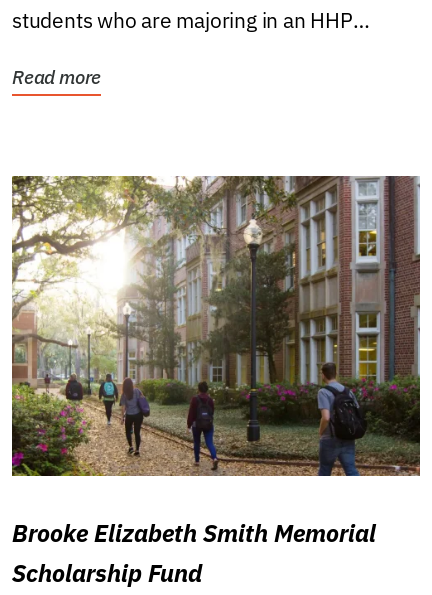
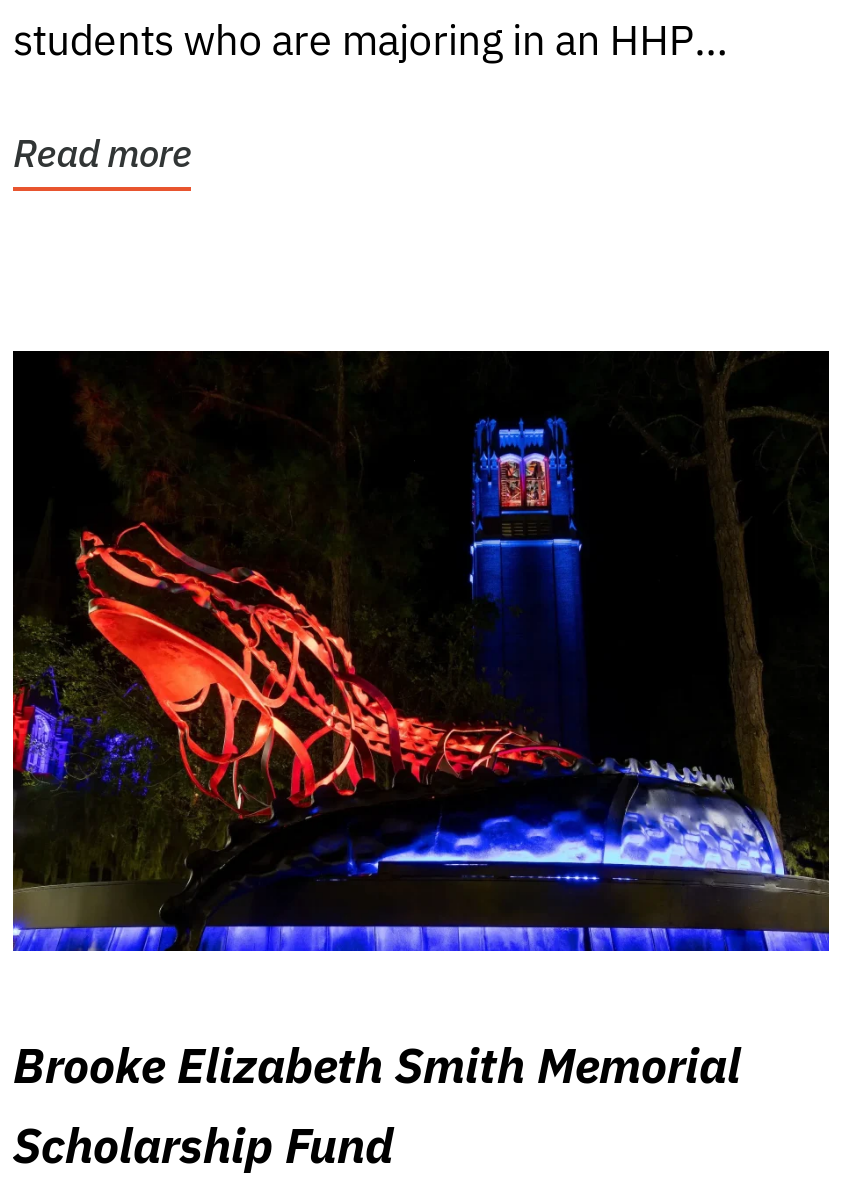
- [image]
+ [image]
